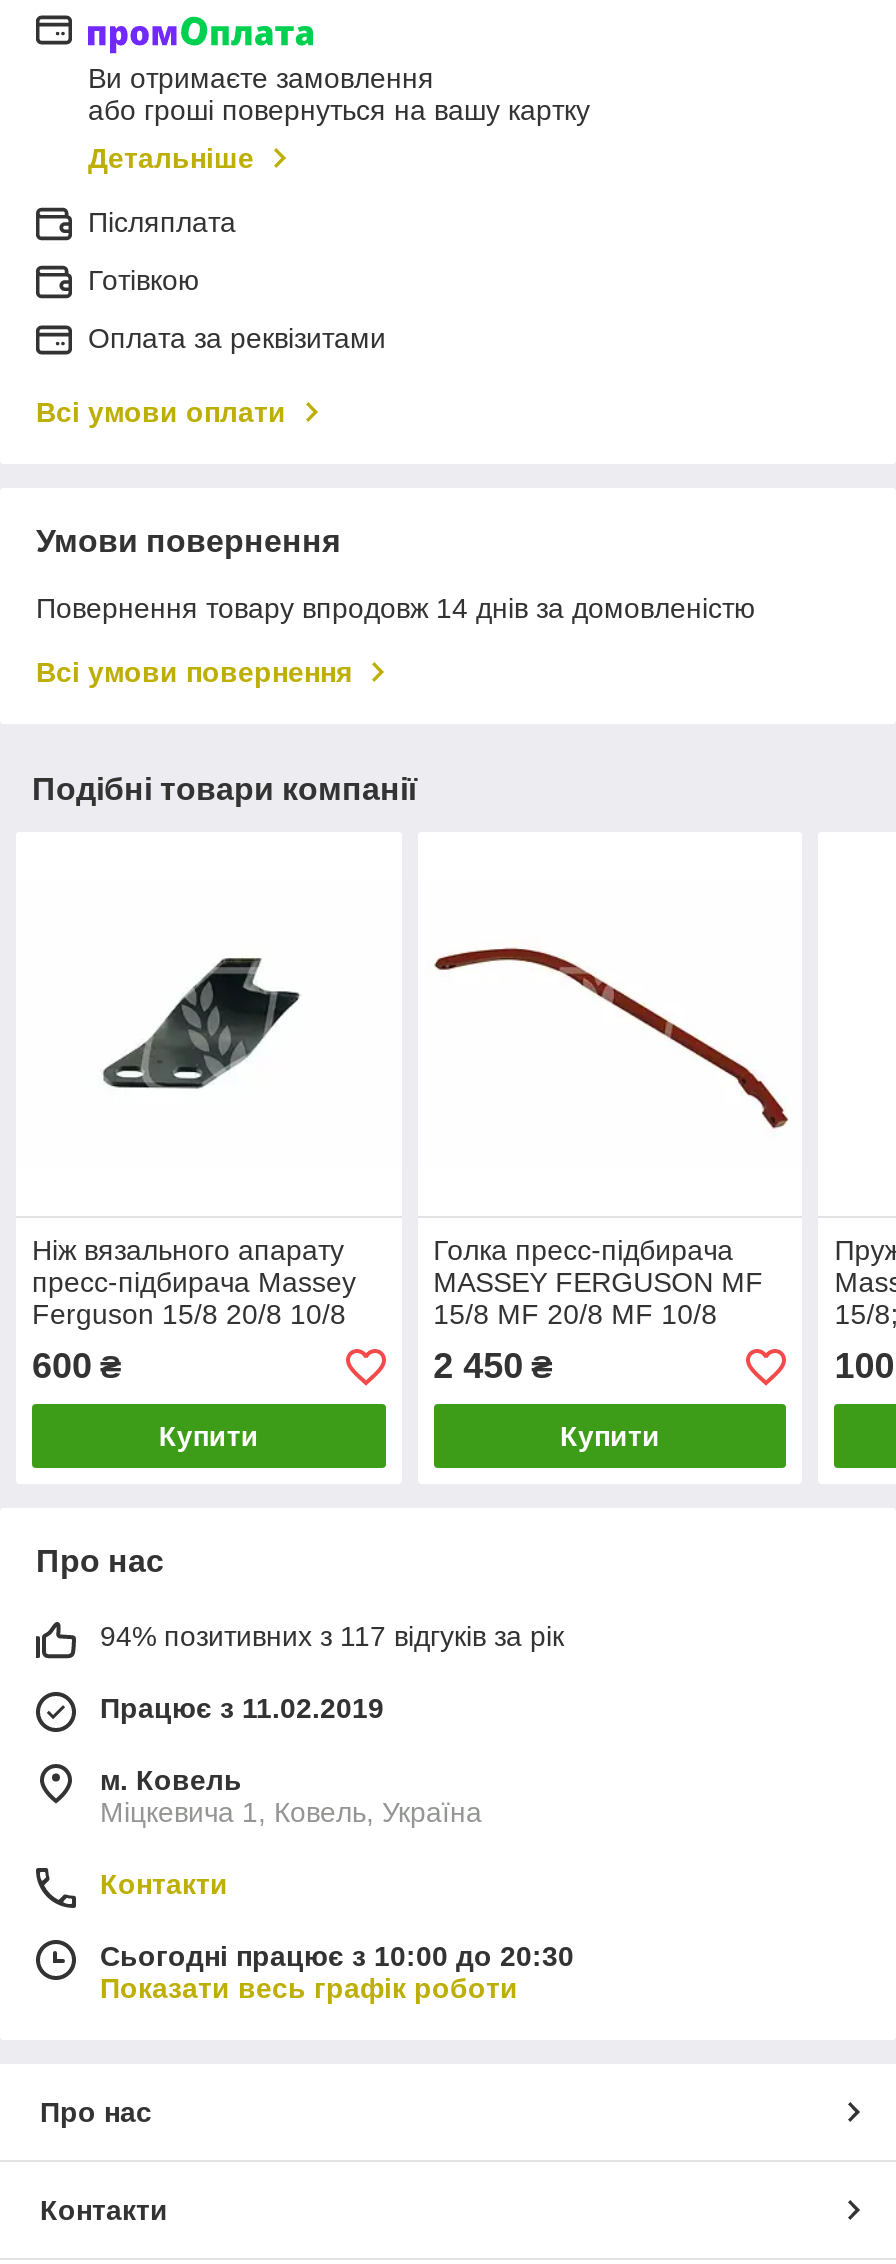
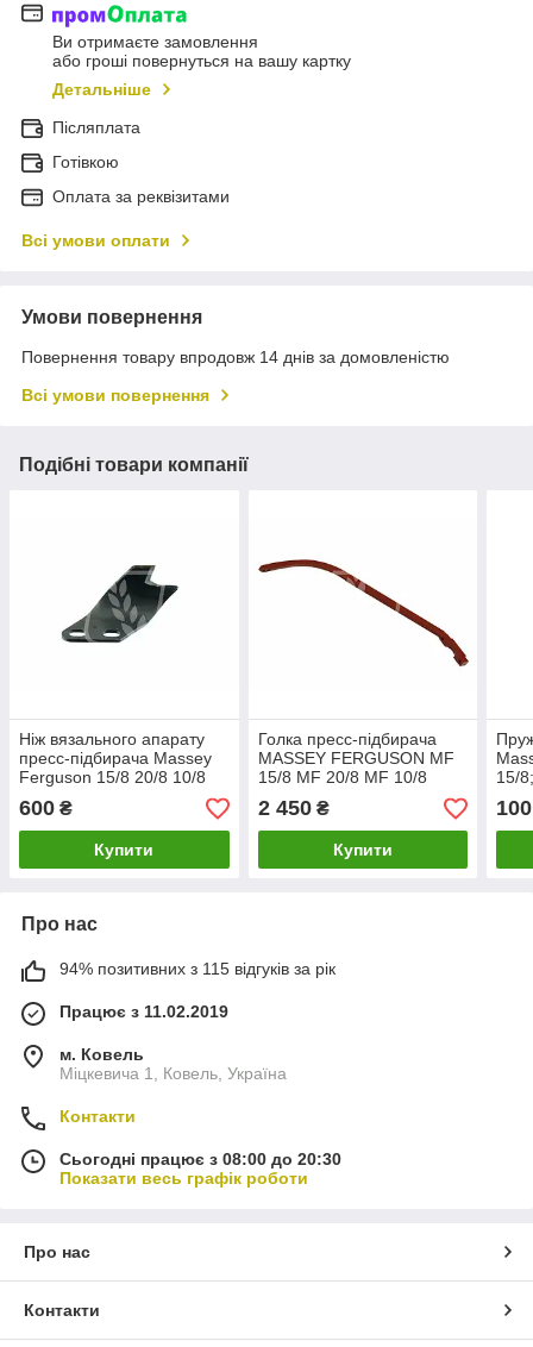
- 94% позитивних з 117 відгуків за рік
+ 94% позитивних з 115 відгуків за рік

- Сьогодні працює з 10:00 до 20:30
+ Сьогодні працює з 08:00 до 20:30
